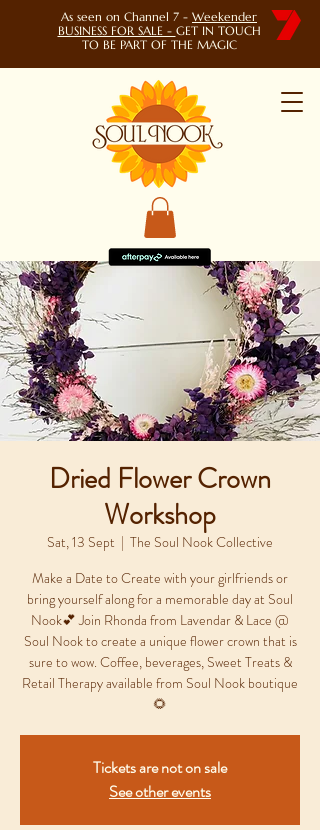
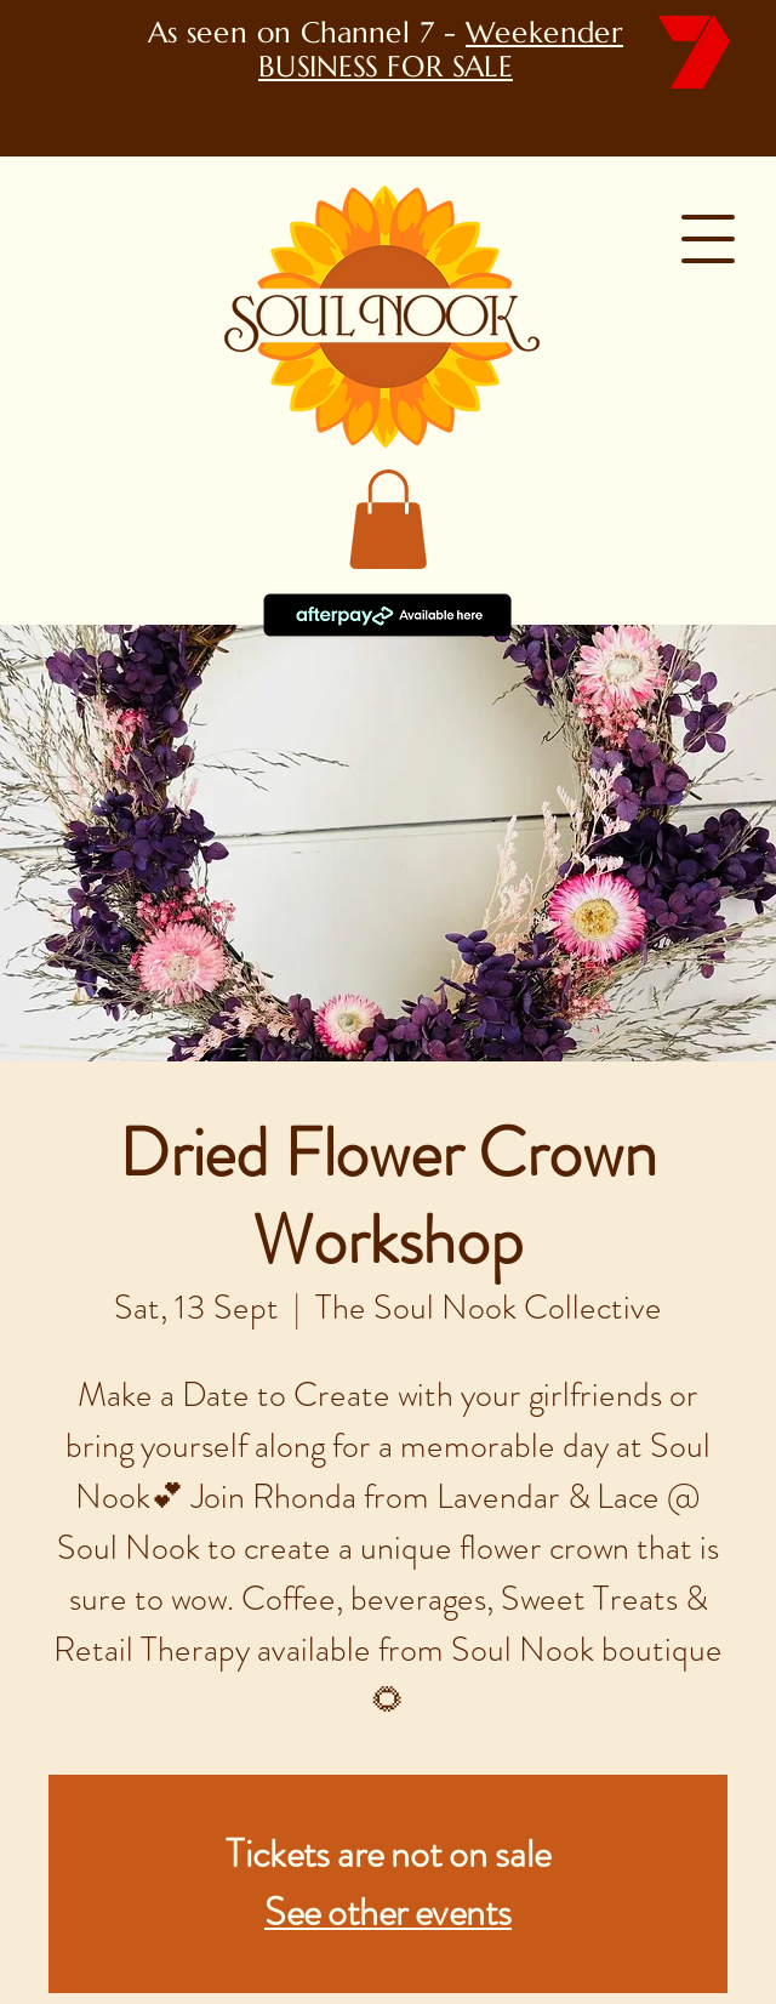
- BUSINESS FOR SALE - GET IN TOUCH
- TO BE PART OF THE MAGIC
+ BUSINESS FOR SALE
